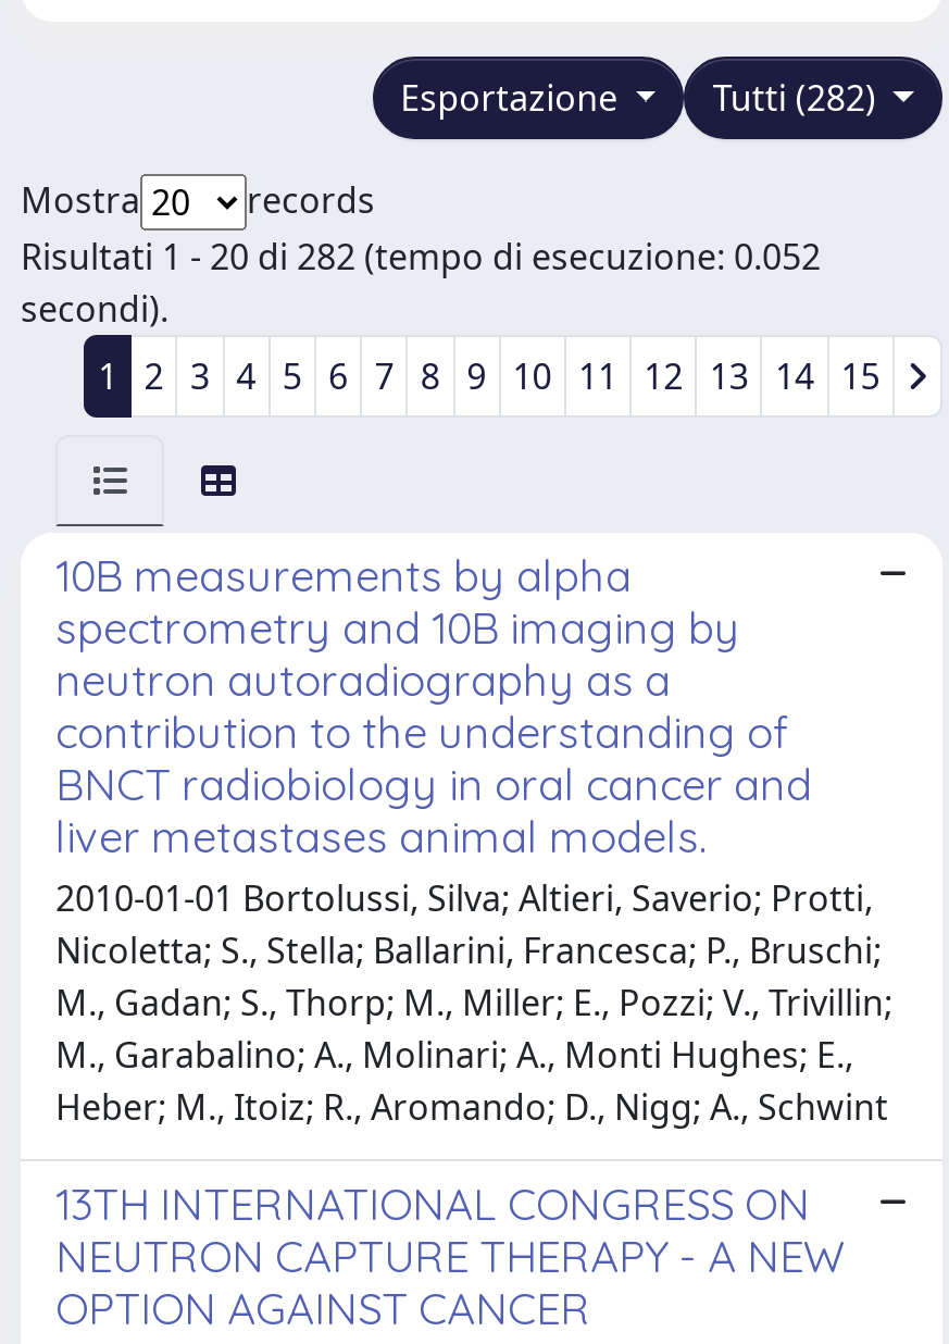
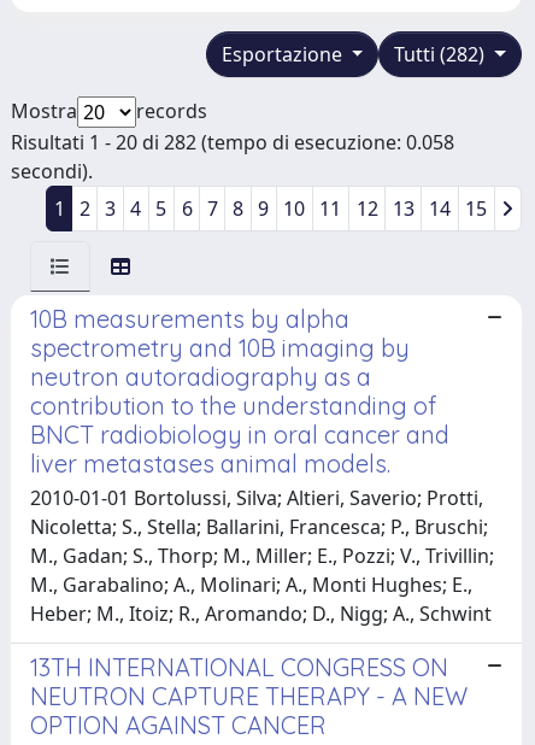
- Risultati 1 - 20 di 282 (tempo di esecuzione: 0.052
+ Risultati 1 - 20 di 282 (tempo di esecuzione: 0.058
